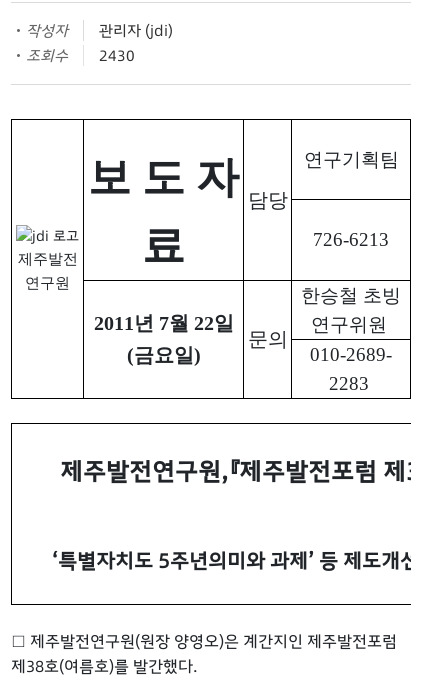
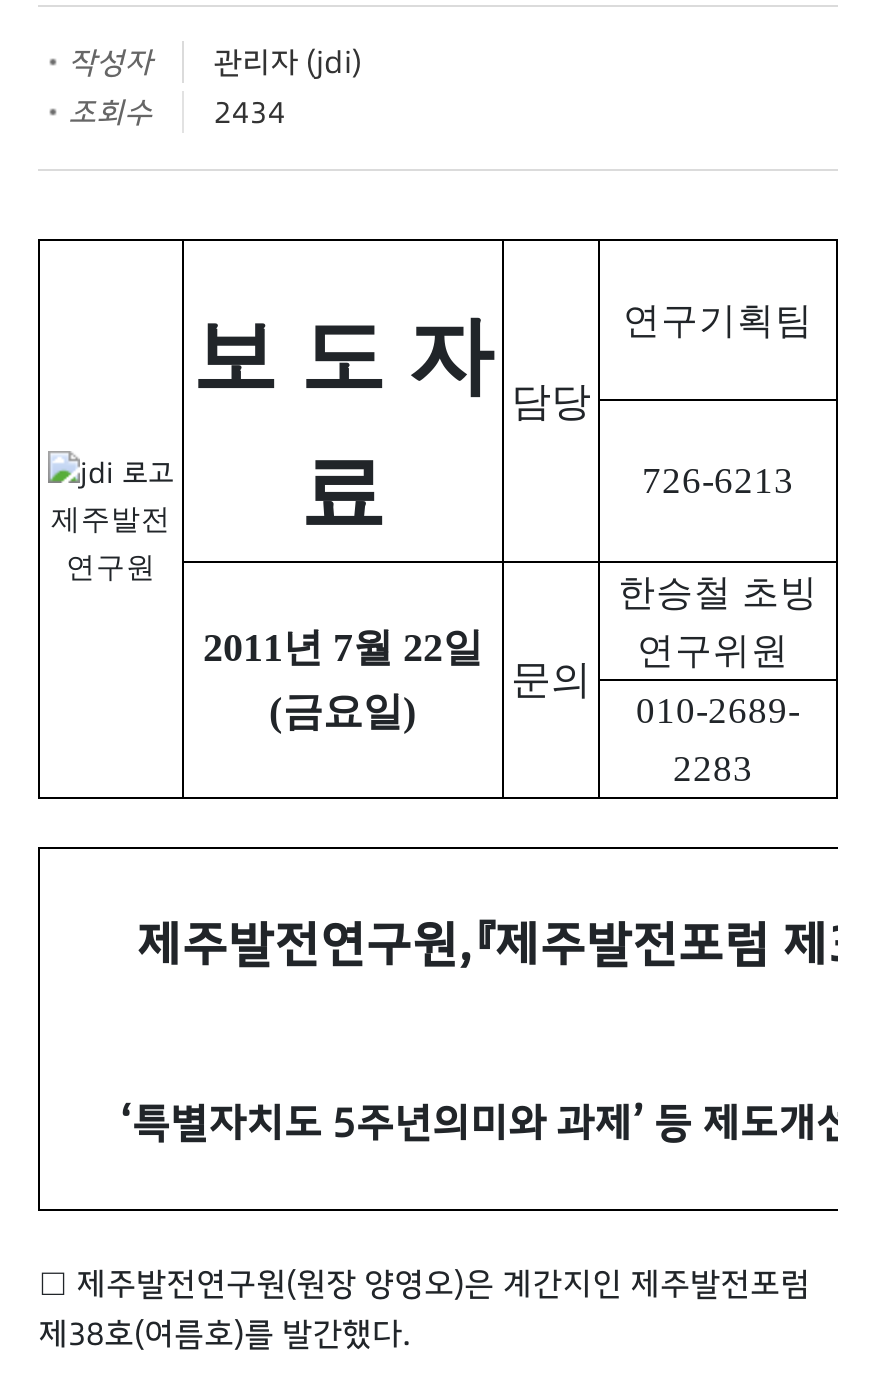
- 조회수 2430
+ 조회수 2434
